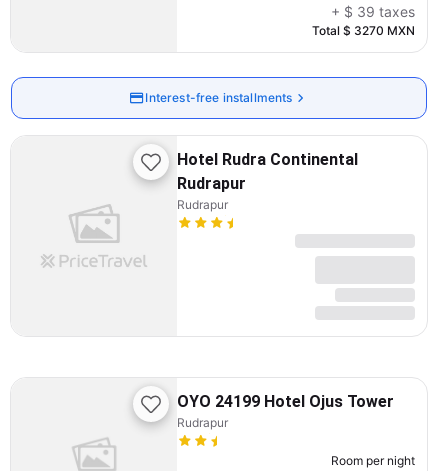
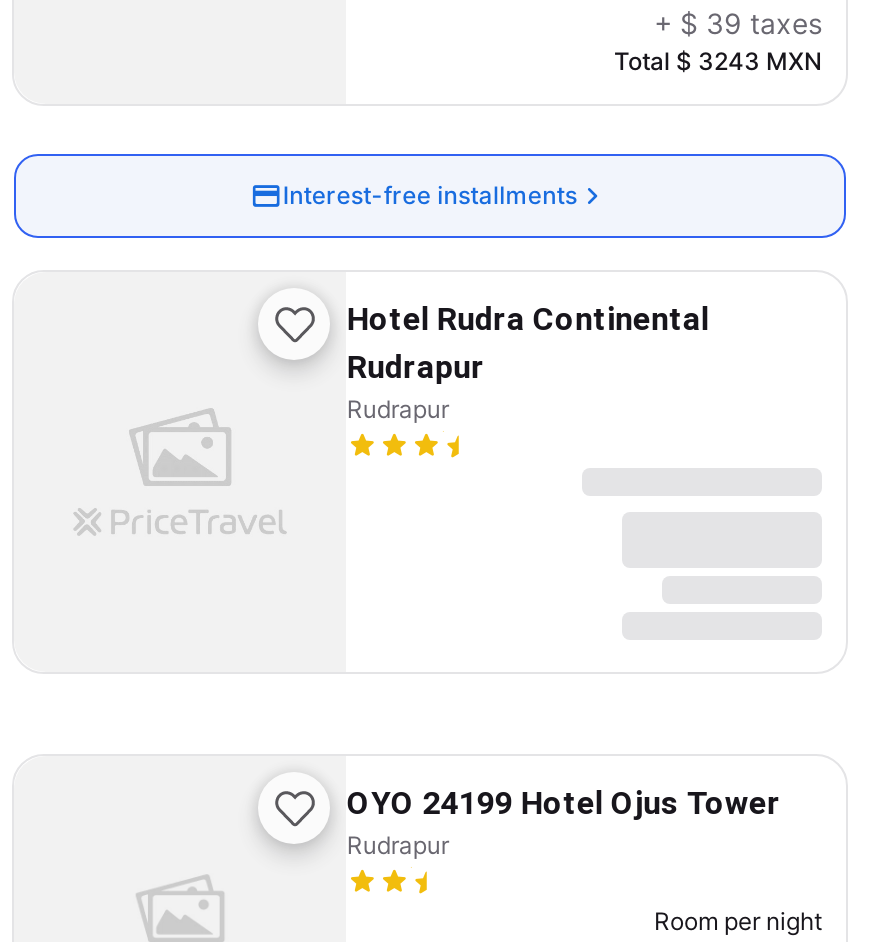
- Total $ 3270 MXN
+ Total $ 3243 MXN
